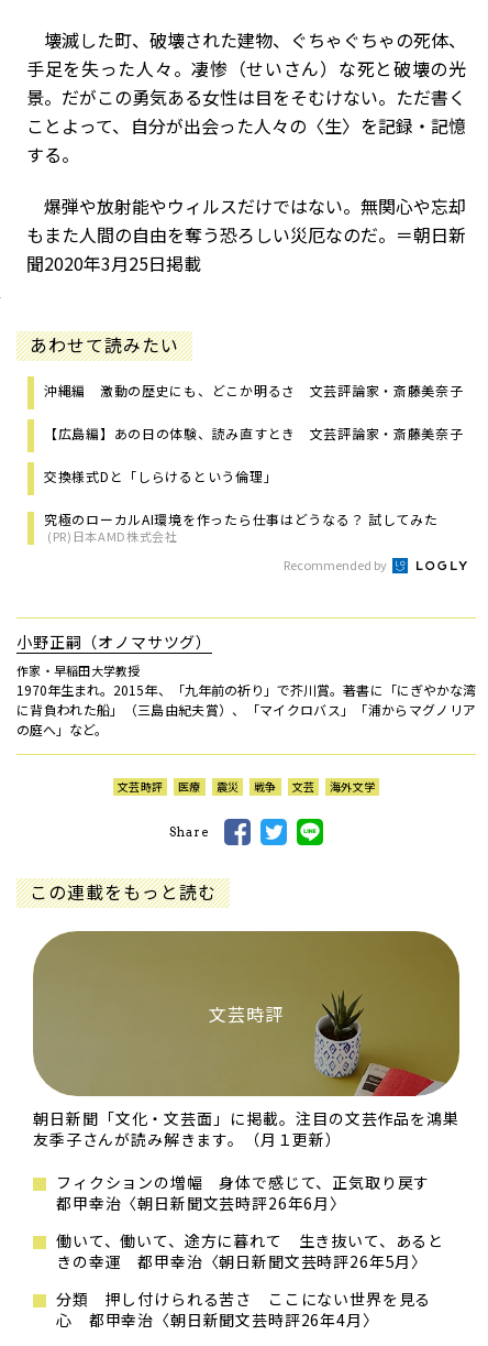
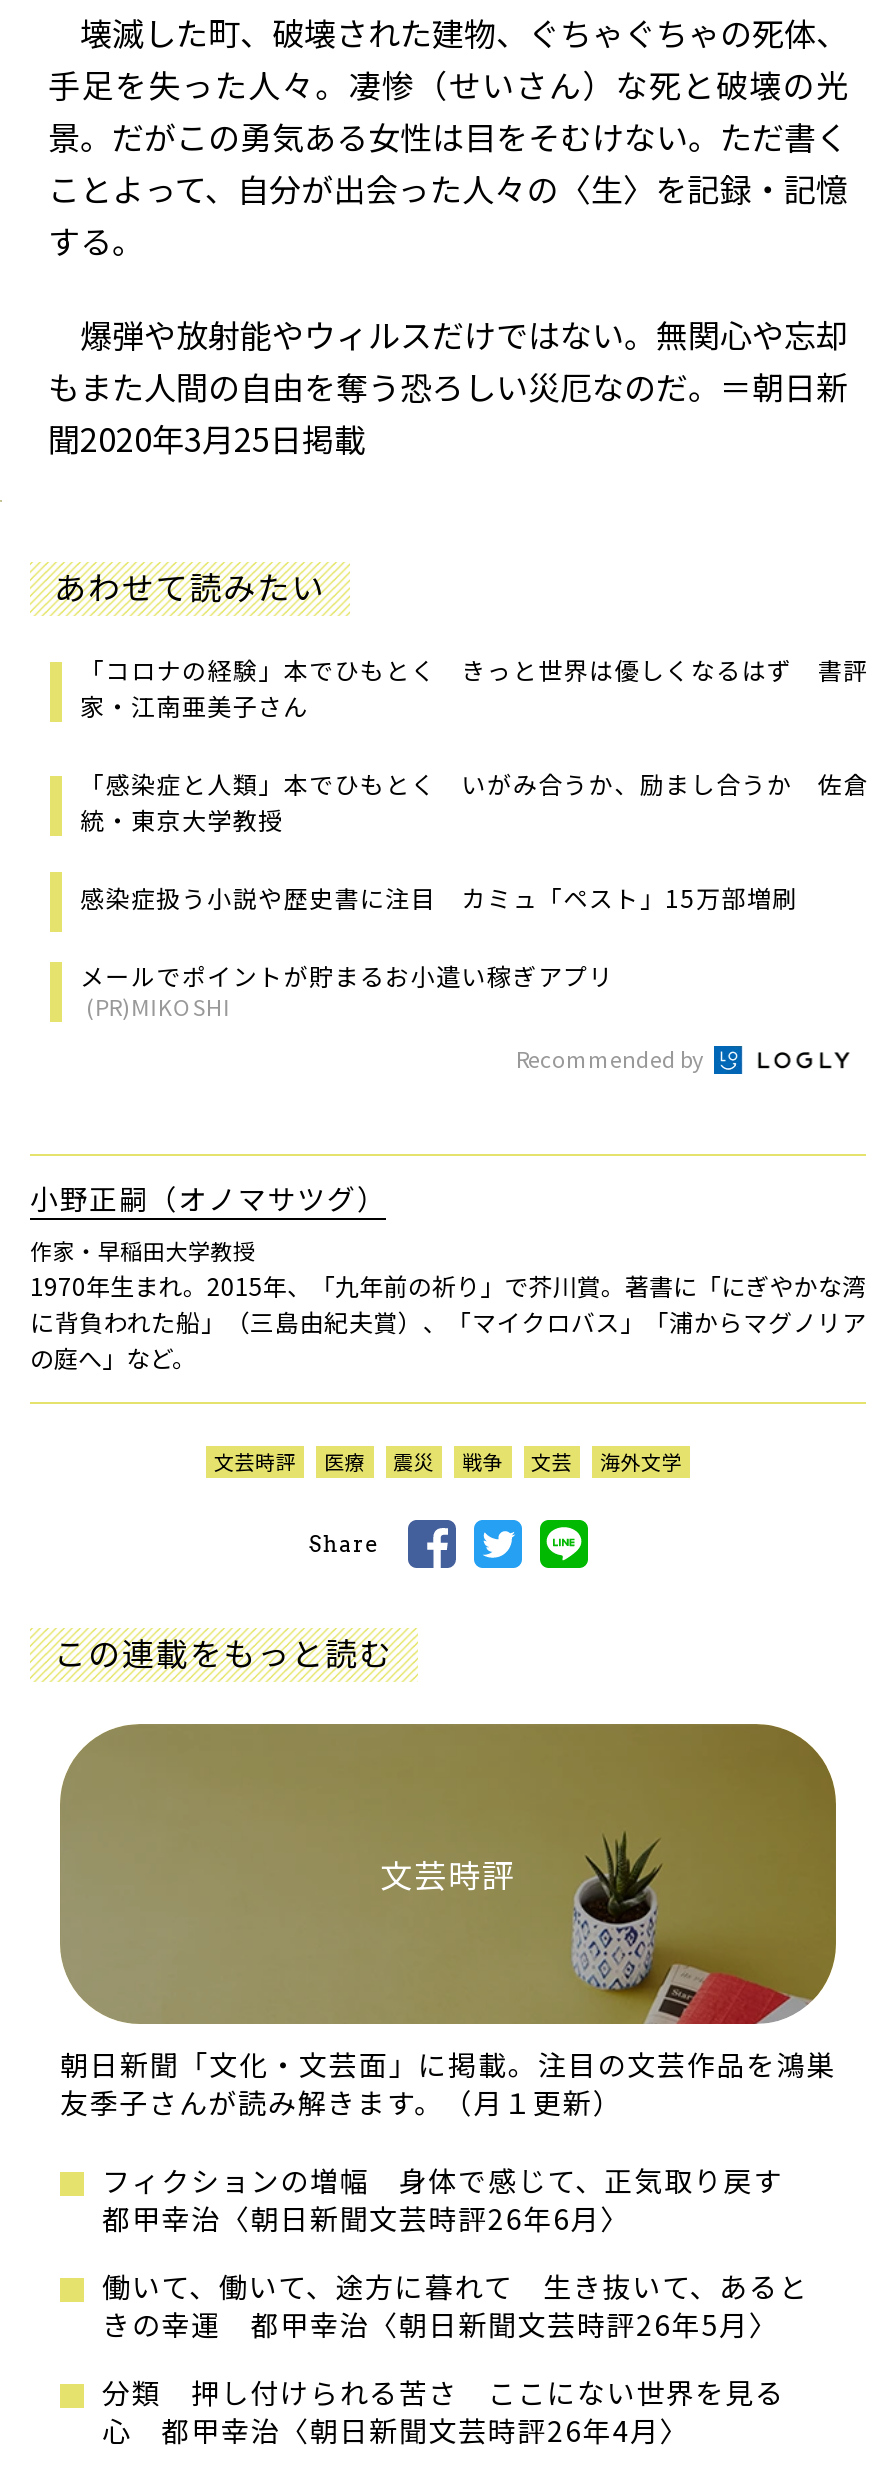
- 沖縄編 激動の歴史にも、どこか明るさ 文芸評論家・斎藤美奈子
+ 「コロナの経験」本でひもとく きっと世界は優しくなるはず 書評
+ 家・江南亜美子さん

- 【広島編】あの日の体験、読み直すとき 文芸評論家・斎藤美奈子
+ 「感染症と人類」本でひもとく いがみ合うか、励まし合うか 佐倉
+ 統・東京大学教授

- 交換様式Dと「しらけるという倫理」
+ 感染症扱う小説や歴史書に注目 カミュ「ペスト」15万部増刷

- 究極のローカルAI環境を作ったら仕事はどうなる？ 試してみた
- (PR)日本AMD株式会社
+ メールでポイントが貯まるお小遣い稼ぎアプリ
+ (PR)MIKOSHI
